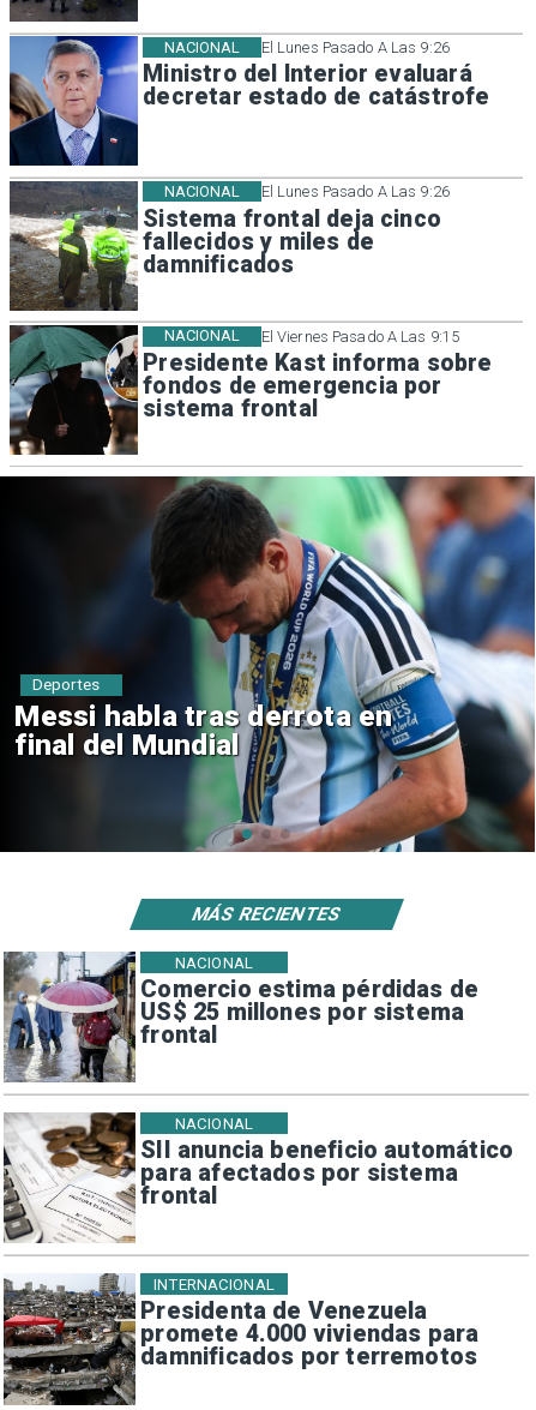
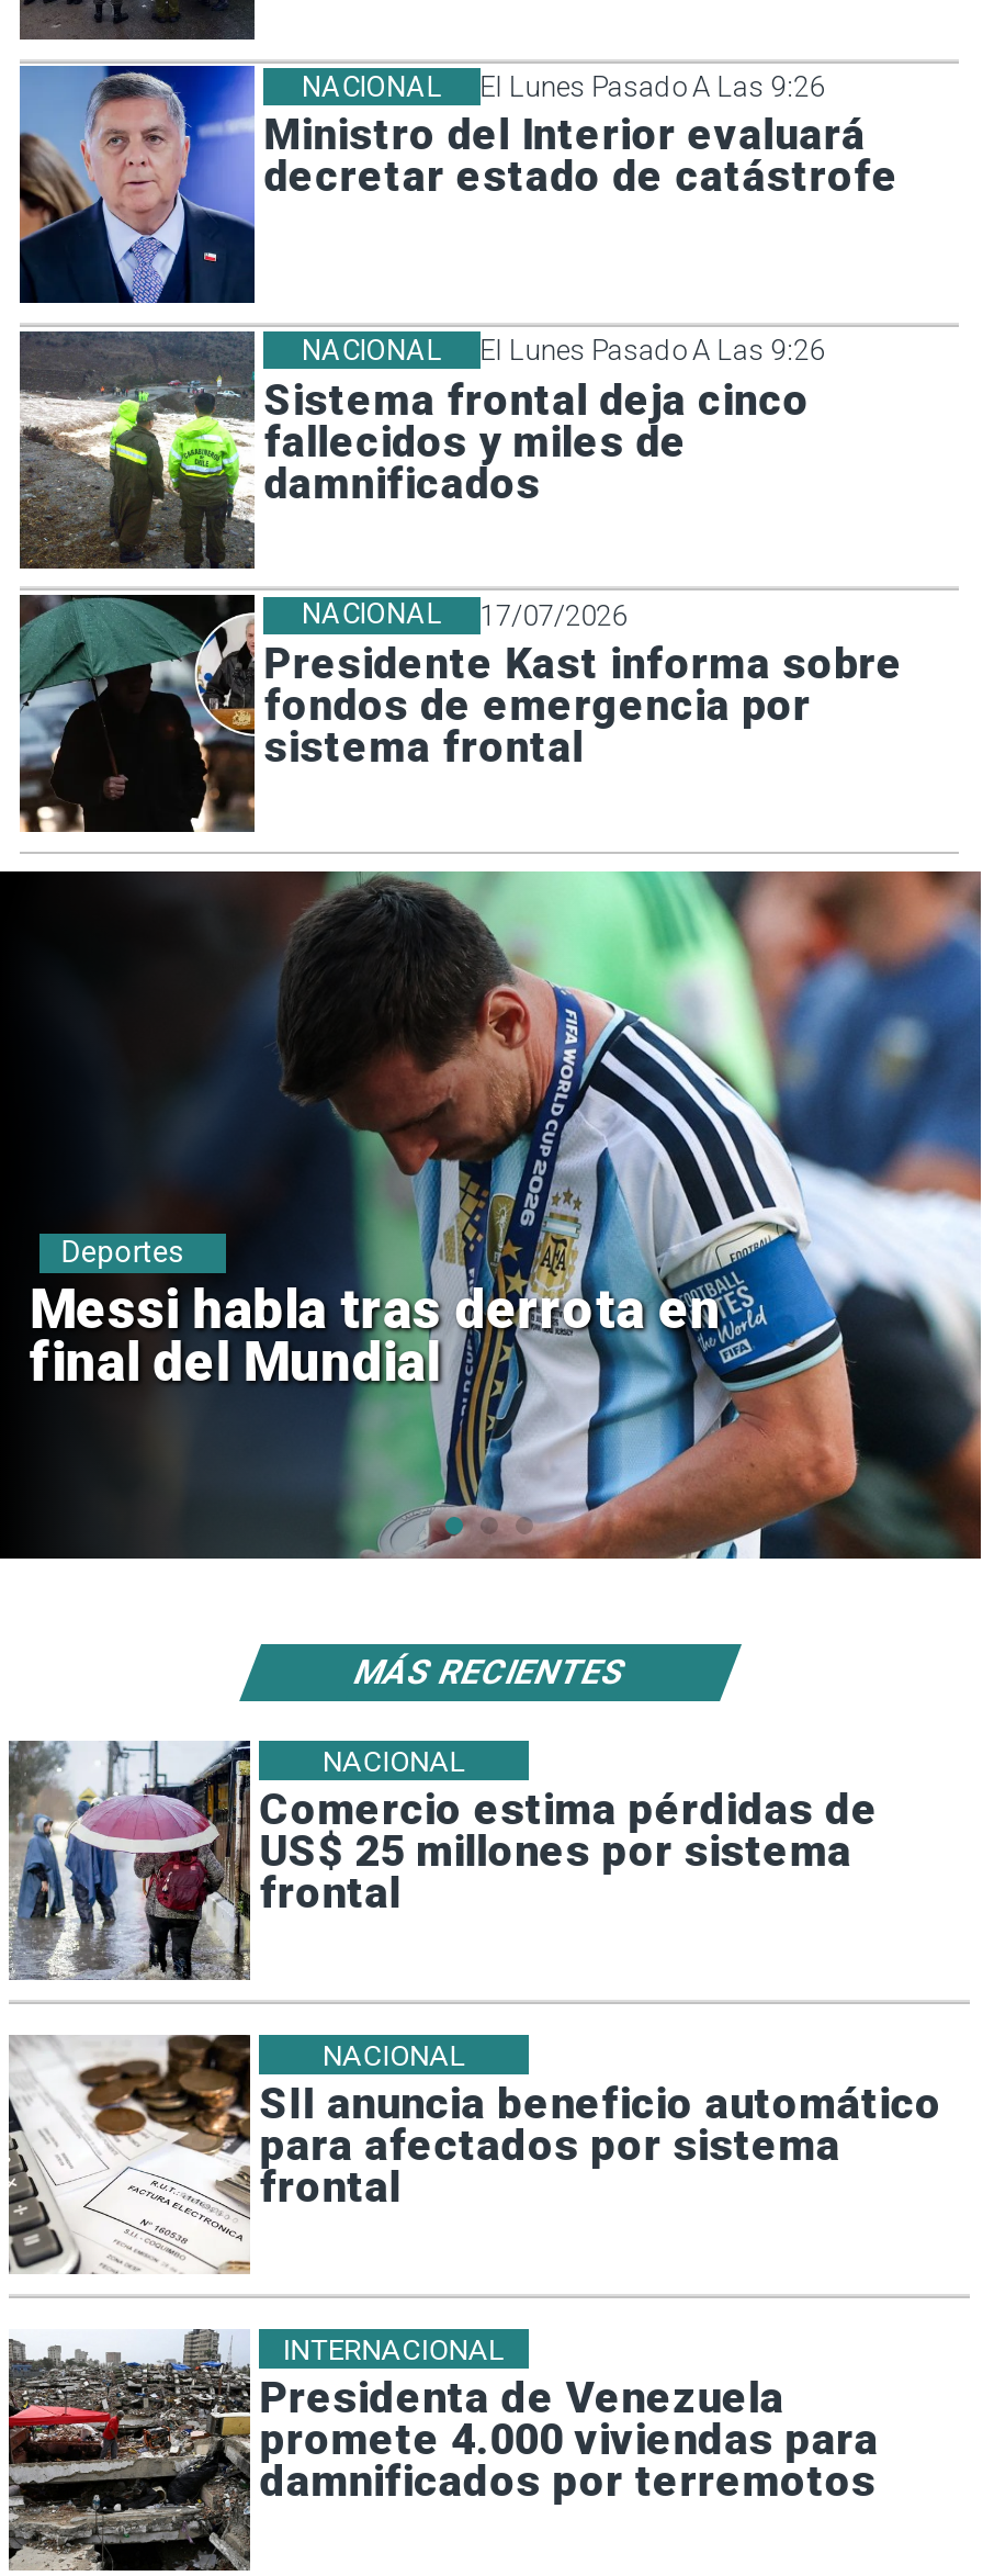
- El Viernes Pasado A Las 9:15
+ 17/07/2026
